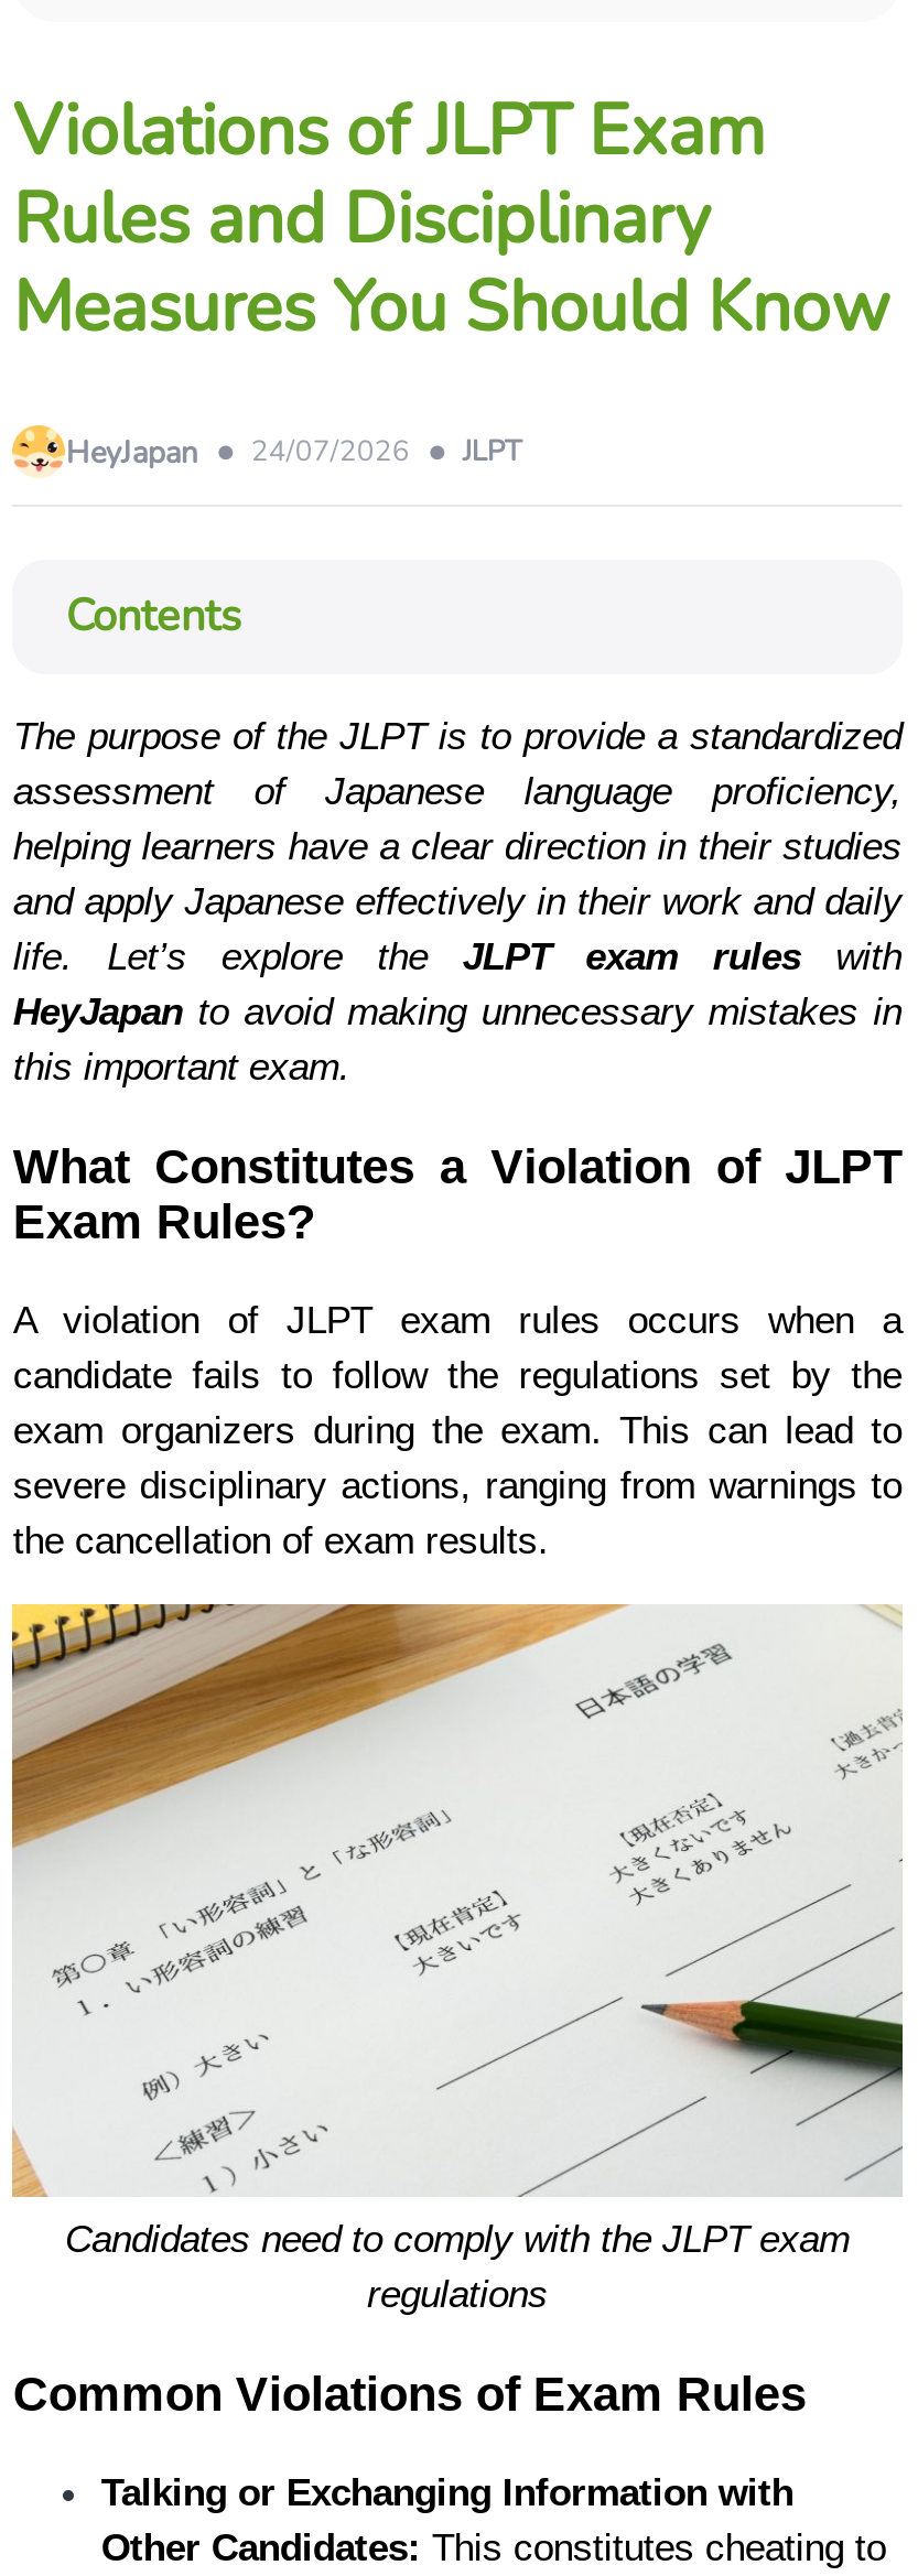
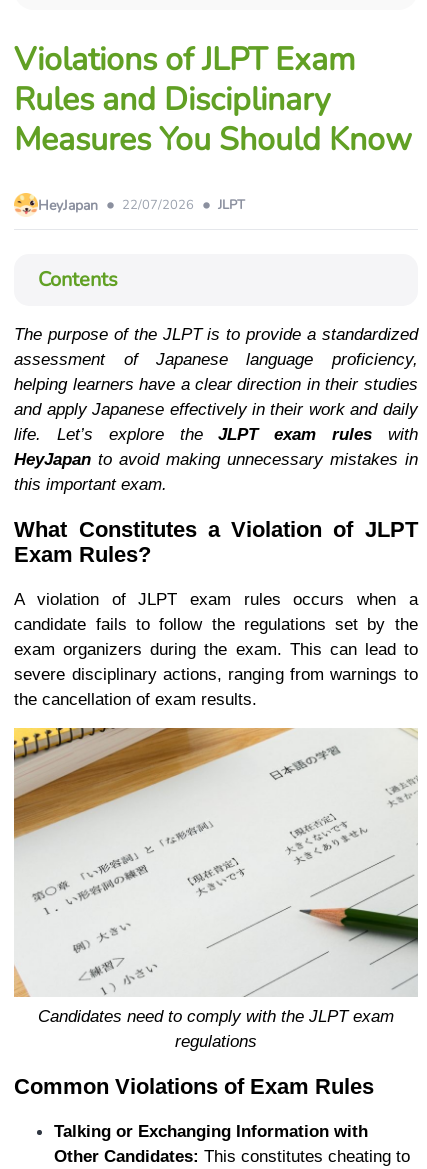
- HeyJapan • 24/07/2026 • JLPT
+ HeyJapan • 22/07/2026 • JLPT
